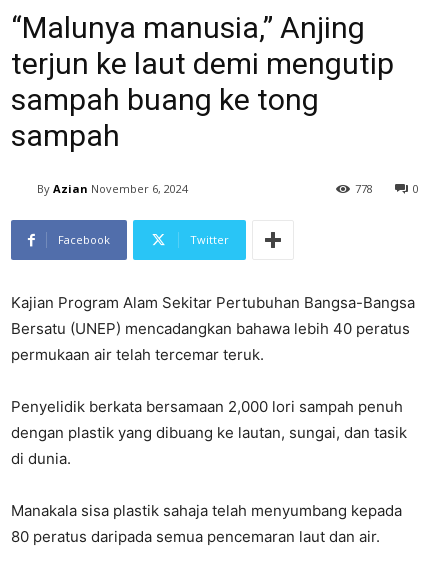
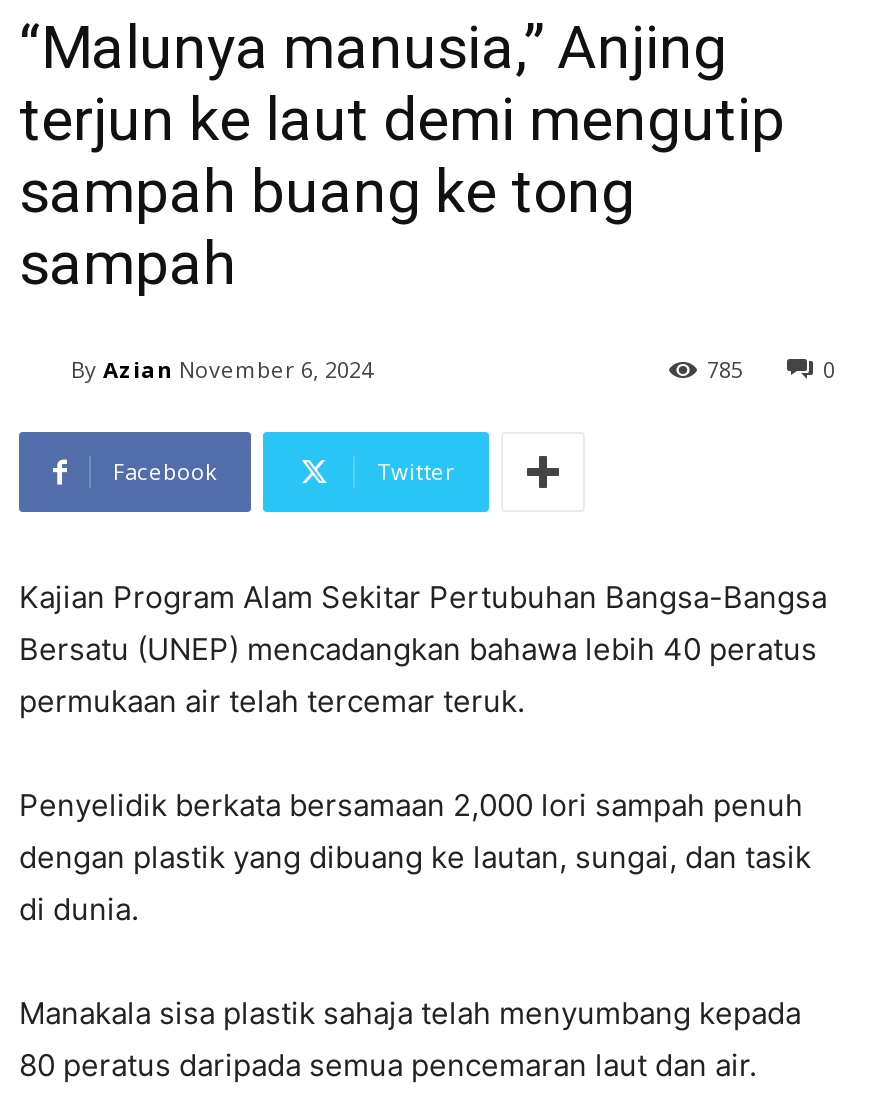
- 778
+ 785
